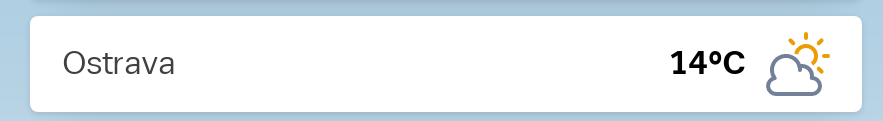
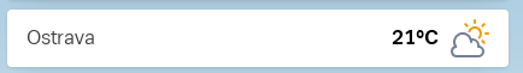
- 14°C
+ 21°C
